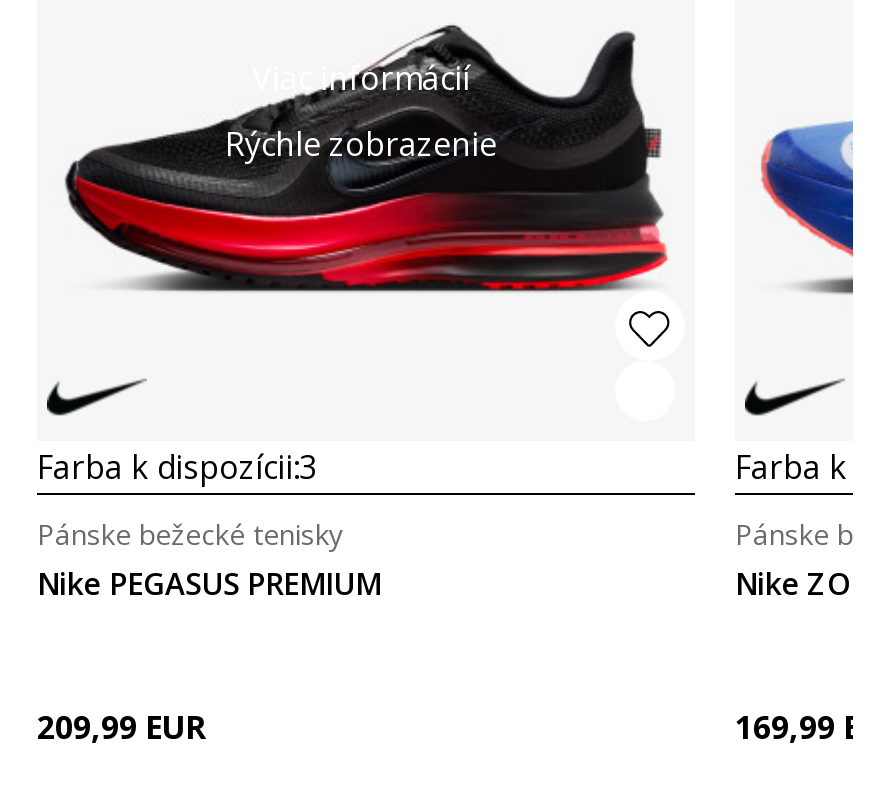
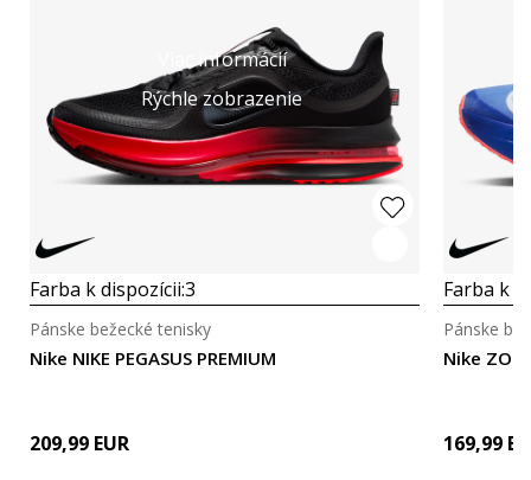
- Nike PEGASUS PREMIUM
+ Nike NIKE PEGASUS PREMIUM
